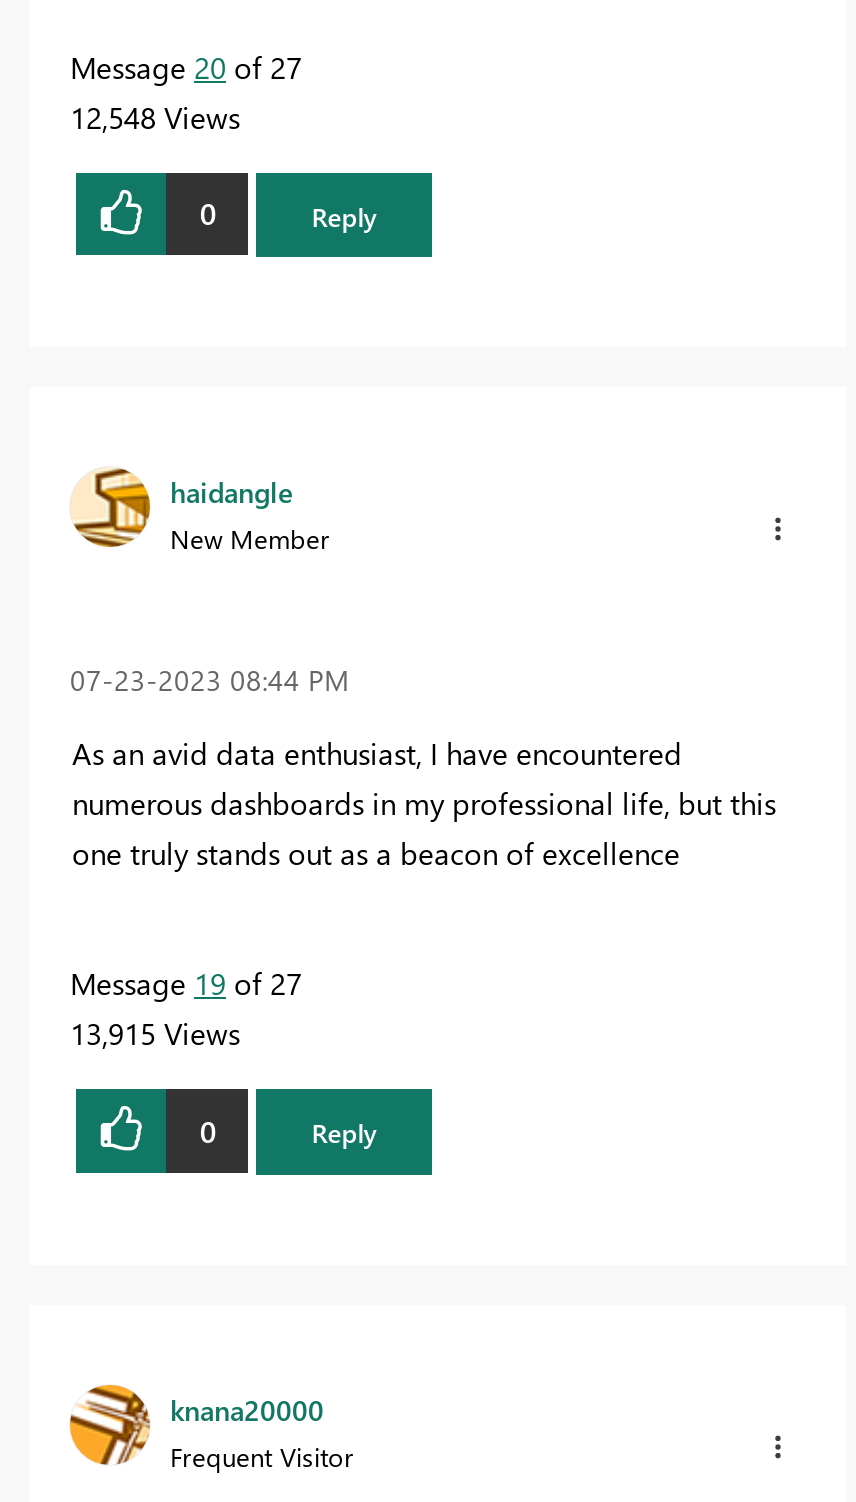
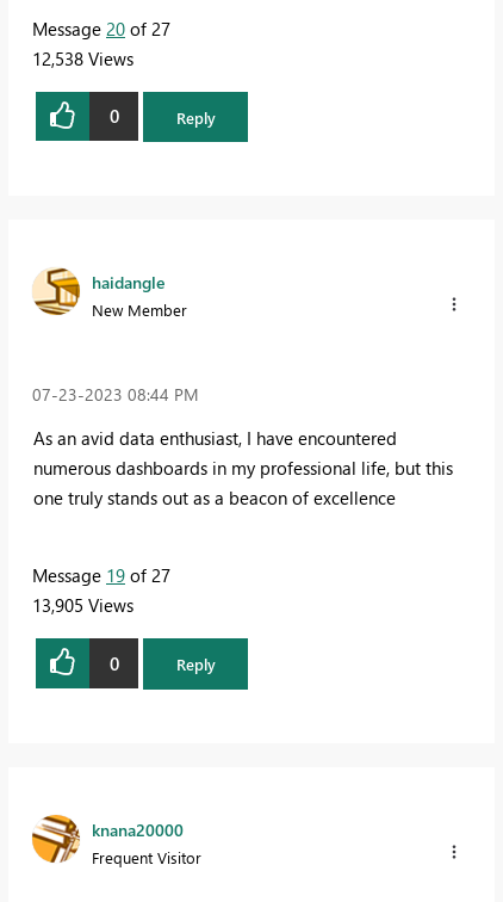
- 12,548 Views
+ 12,538 Views

- 13,915 Views
+ 13,905 Views
